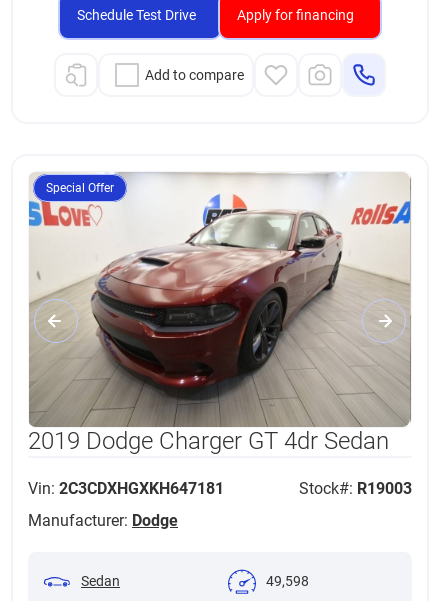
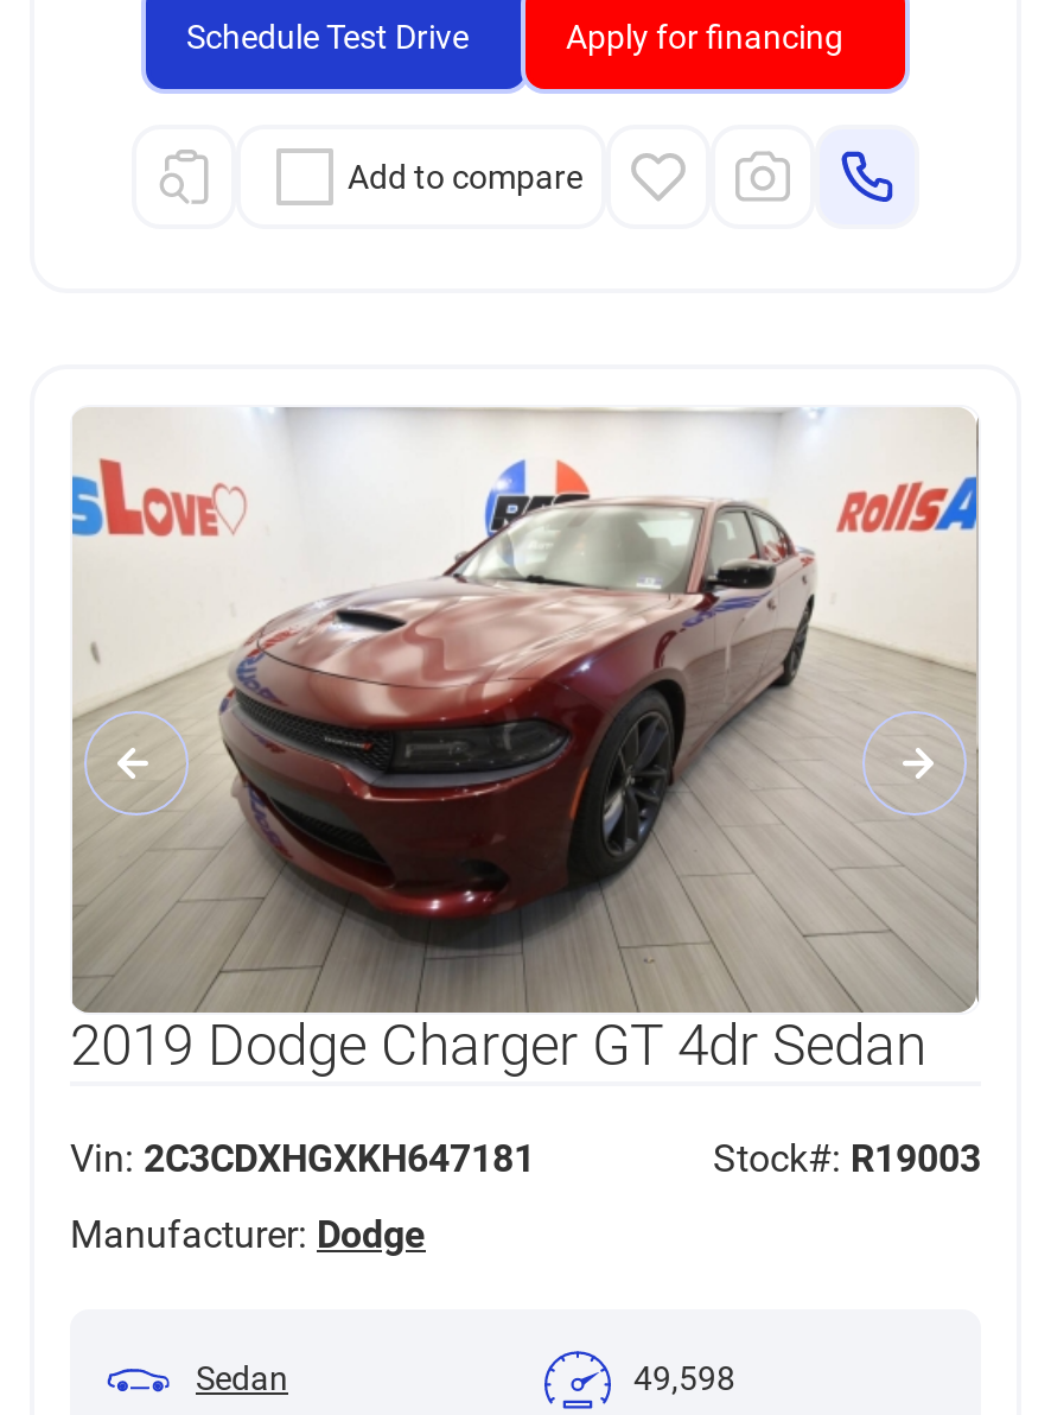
- Special Offer
